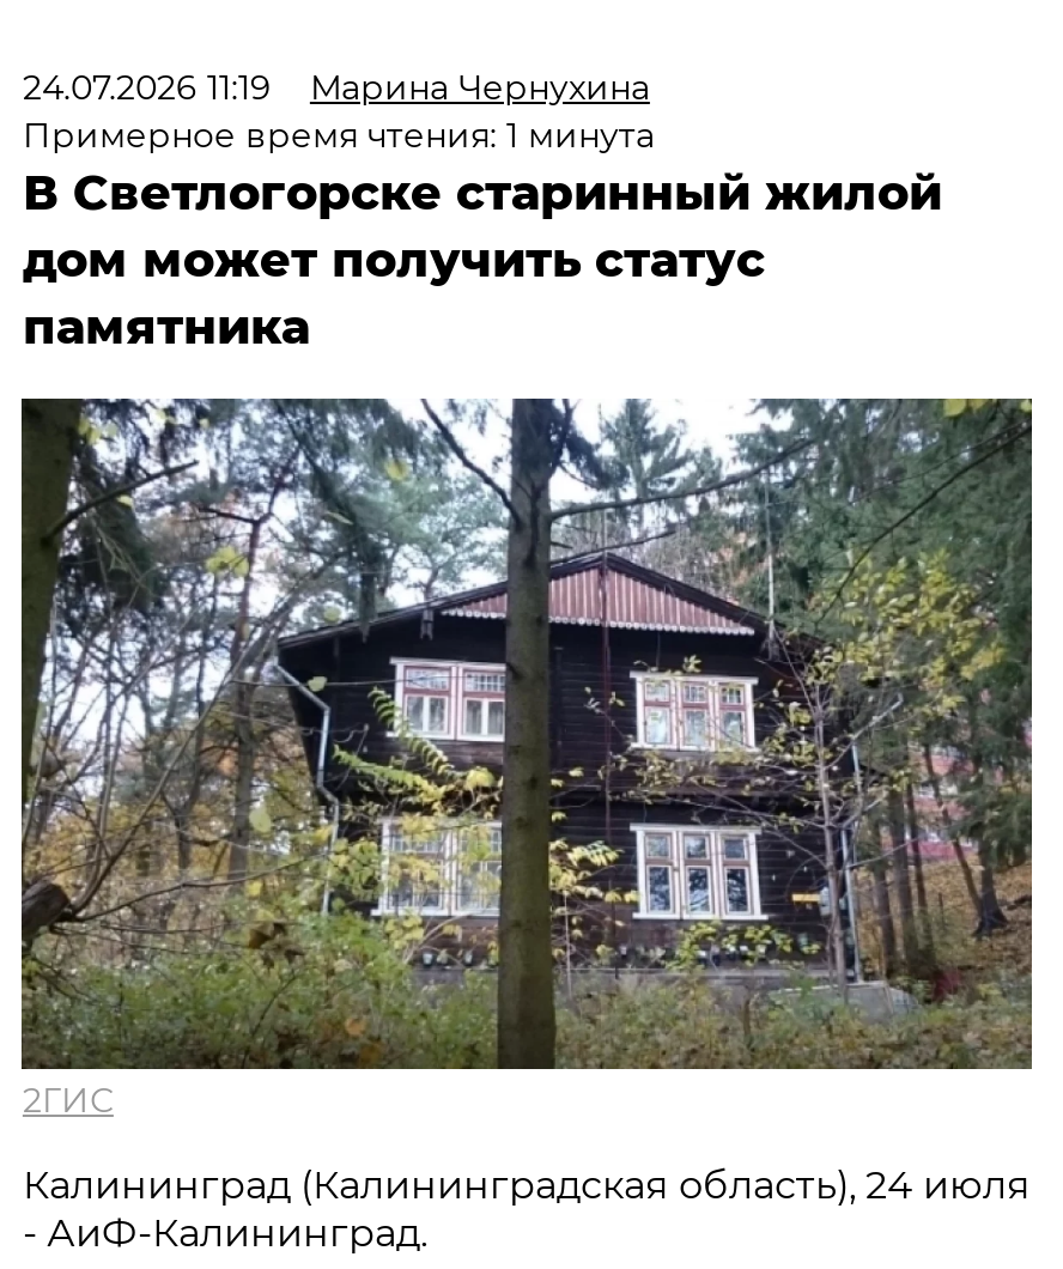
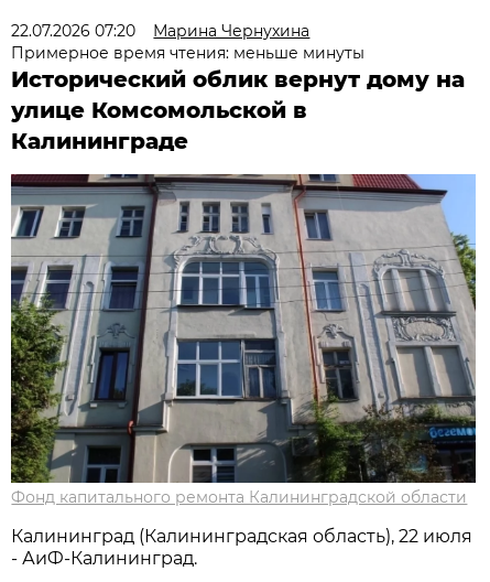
- 24.07.2026 11:19 Марина Чернухина
+ 22.07.2026 07:20 Марина Чернухина

- Примерное время чтения: 1 минута
- В Светлогорске старинный жилой
- дом может получить статус
- памятника
+ Примерное время чтения: меньше минуты
+ Исторический облик вернут дому на
+ улице Комсомольской в
+ Калининграде

- [image]
- 2ГИС
+ [image]
+ Фонд капитального ремонта Калининградской области

- Калининград (Калининградская область), 24 июля
+ Калининград (Калининградская область), 22 июля
